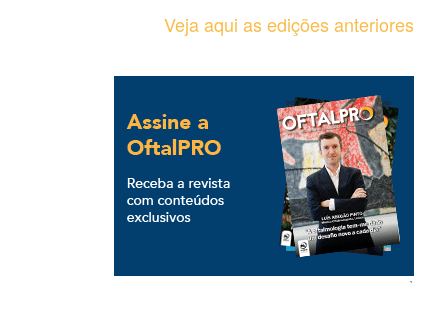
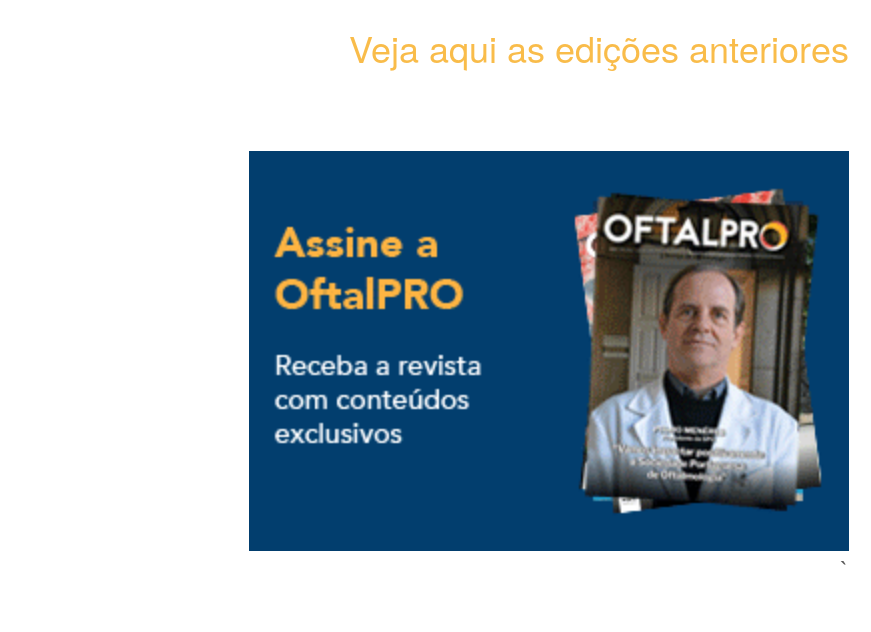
- [image]
+ [image]
